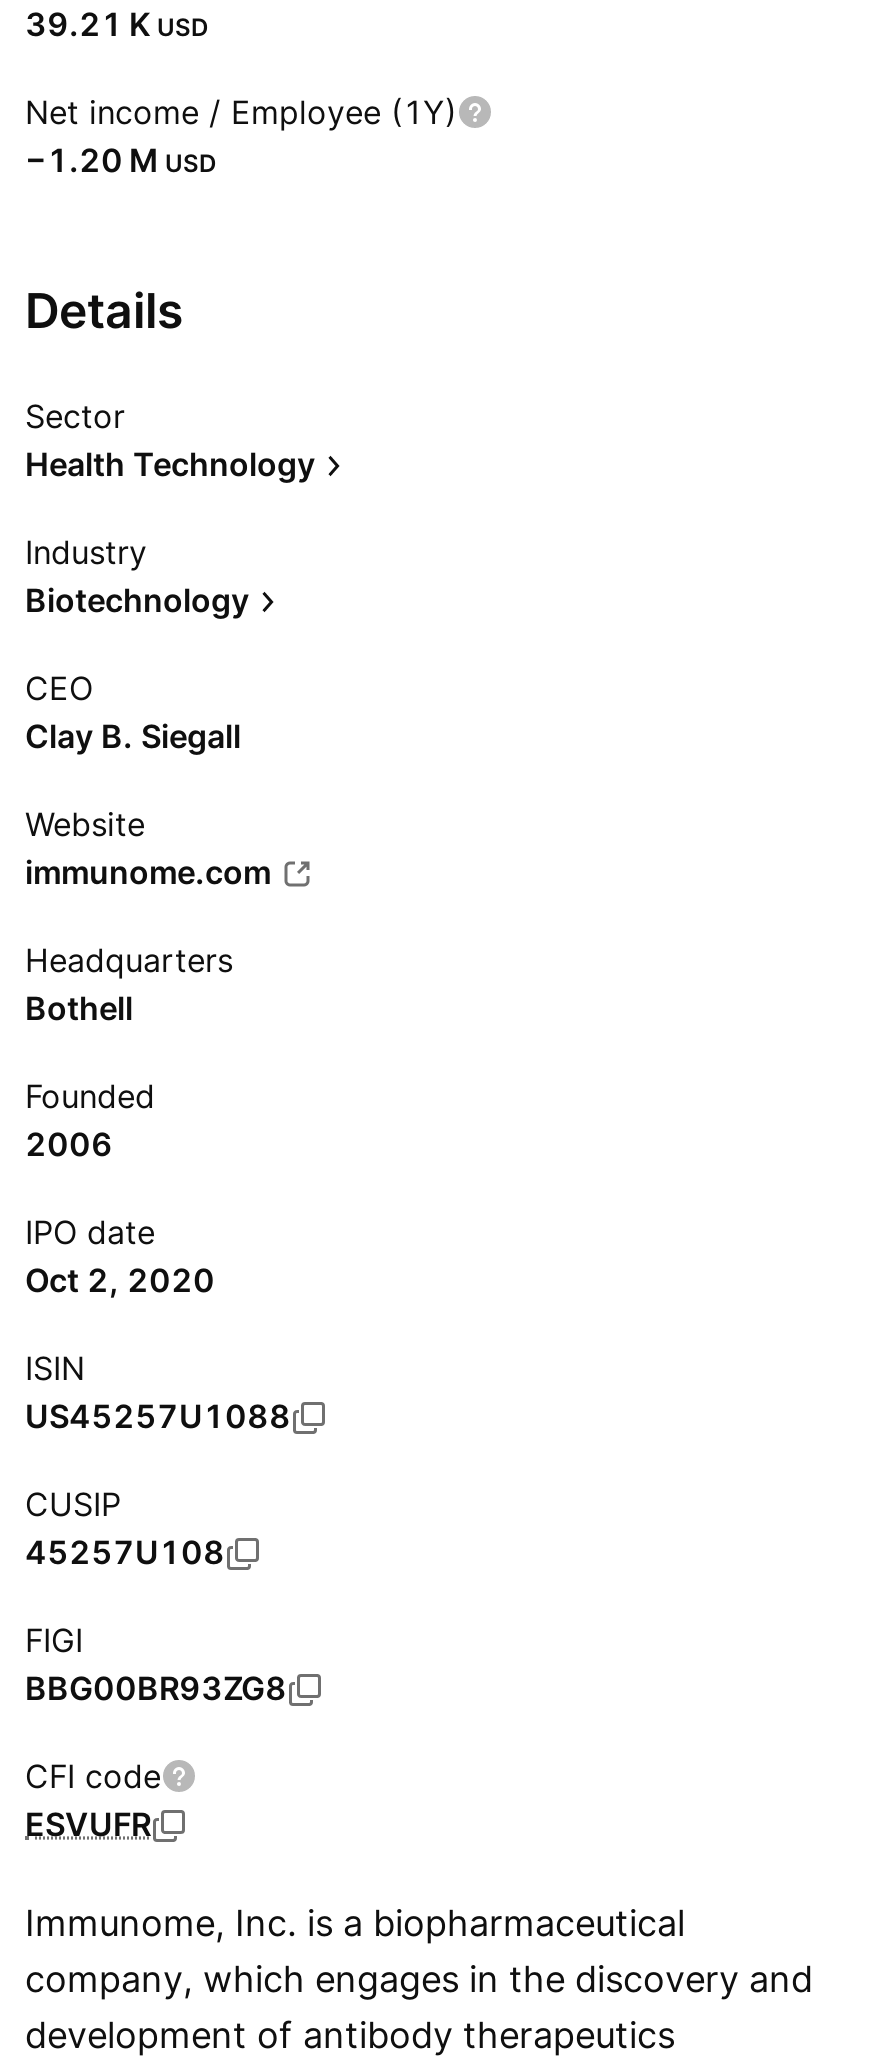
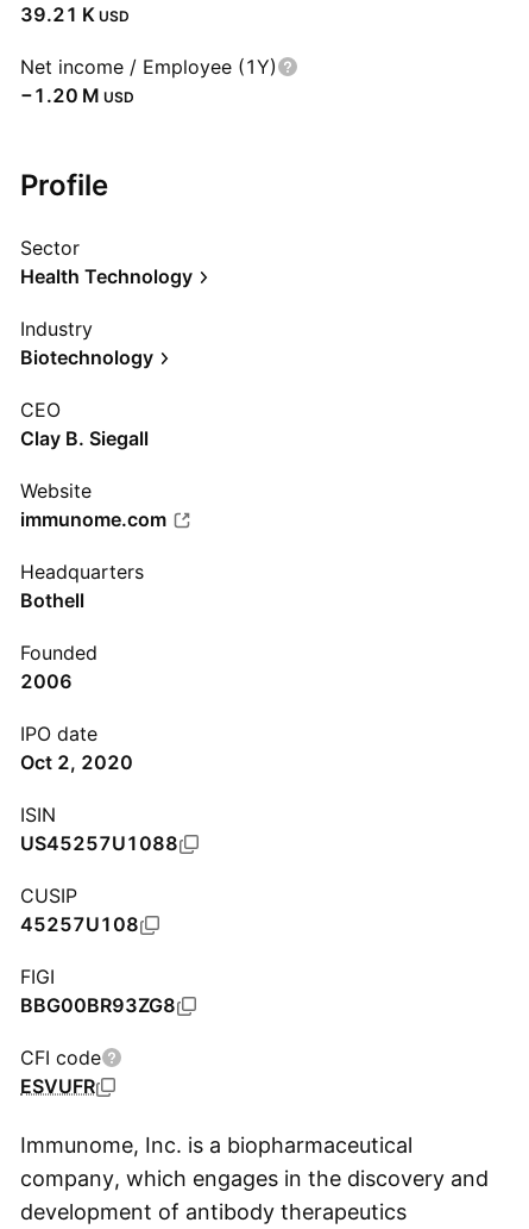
- Details
+ Profile
